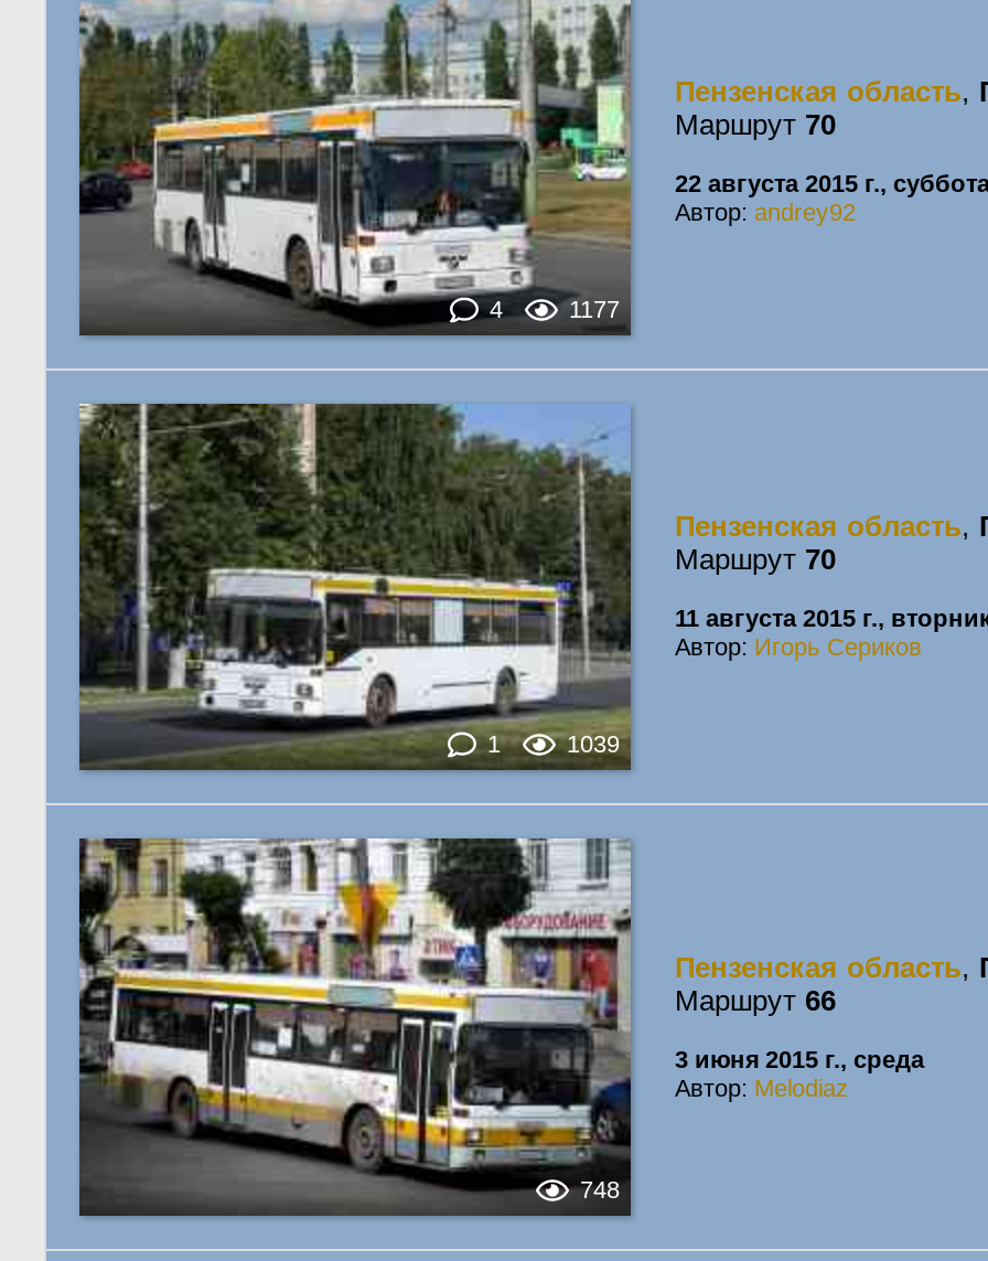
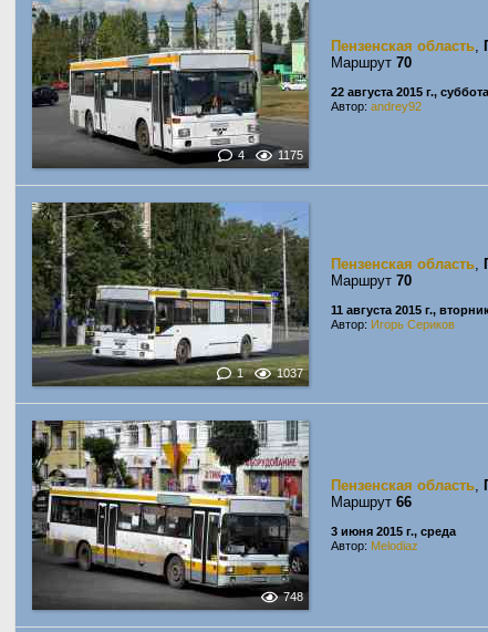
- 1177
+ 1175

- 1039
+ 1037
